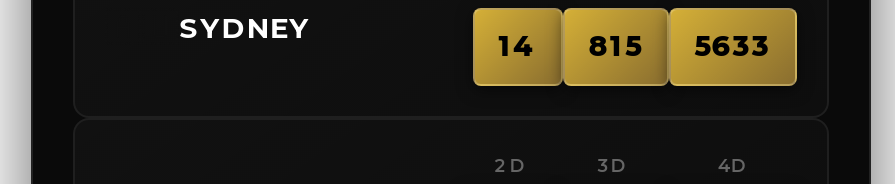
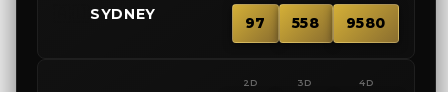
- 14
+ 97

- 815
+ 558

- 5633
+ 9580
